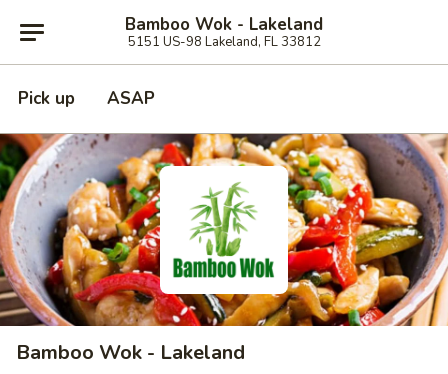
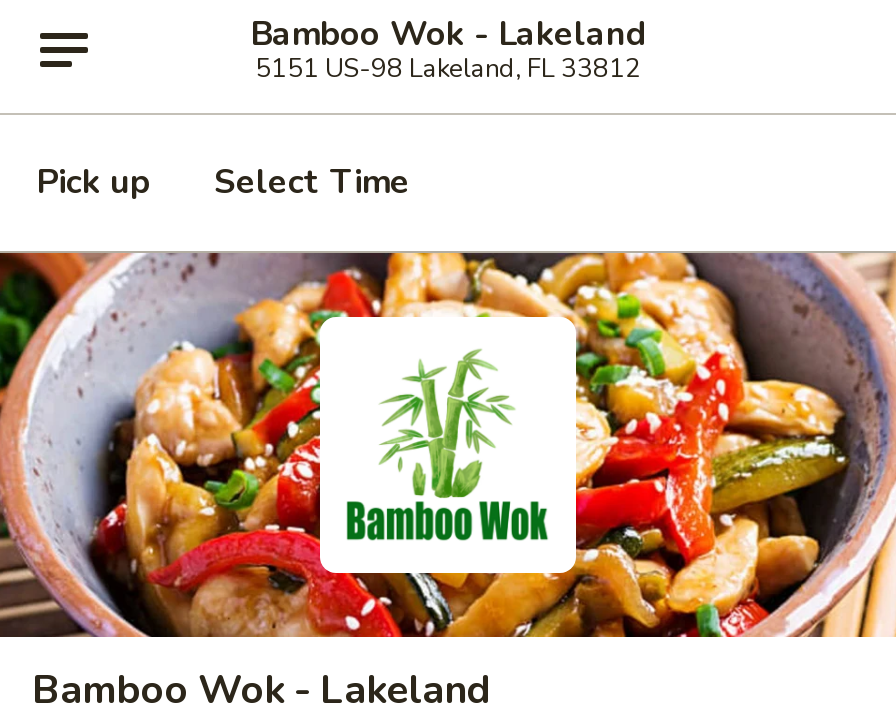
- ASAP
+ Select Time
